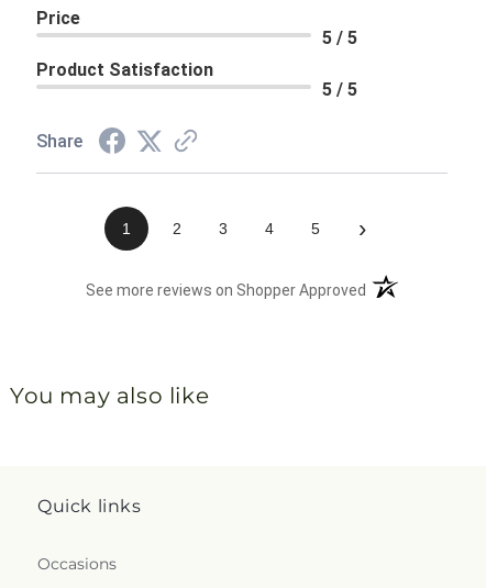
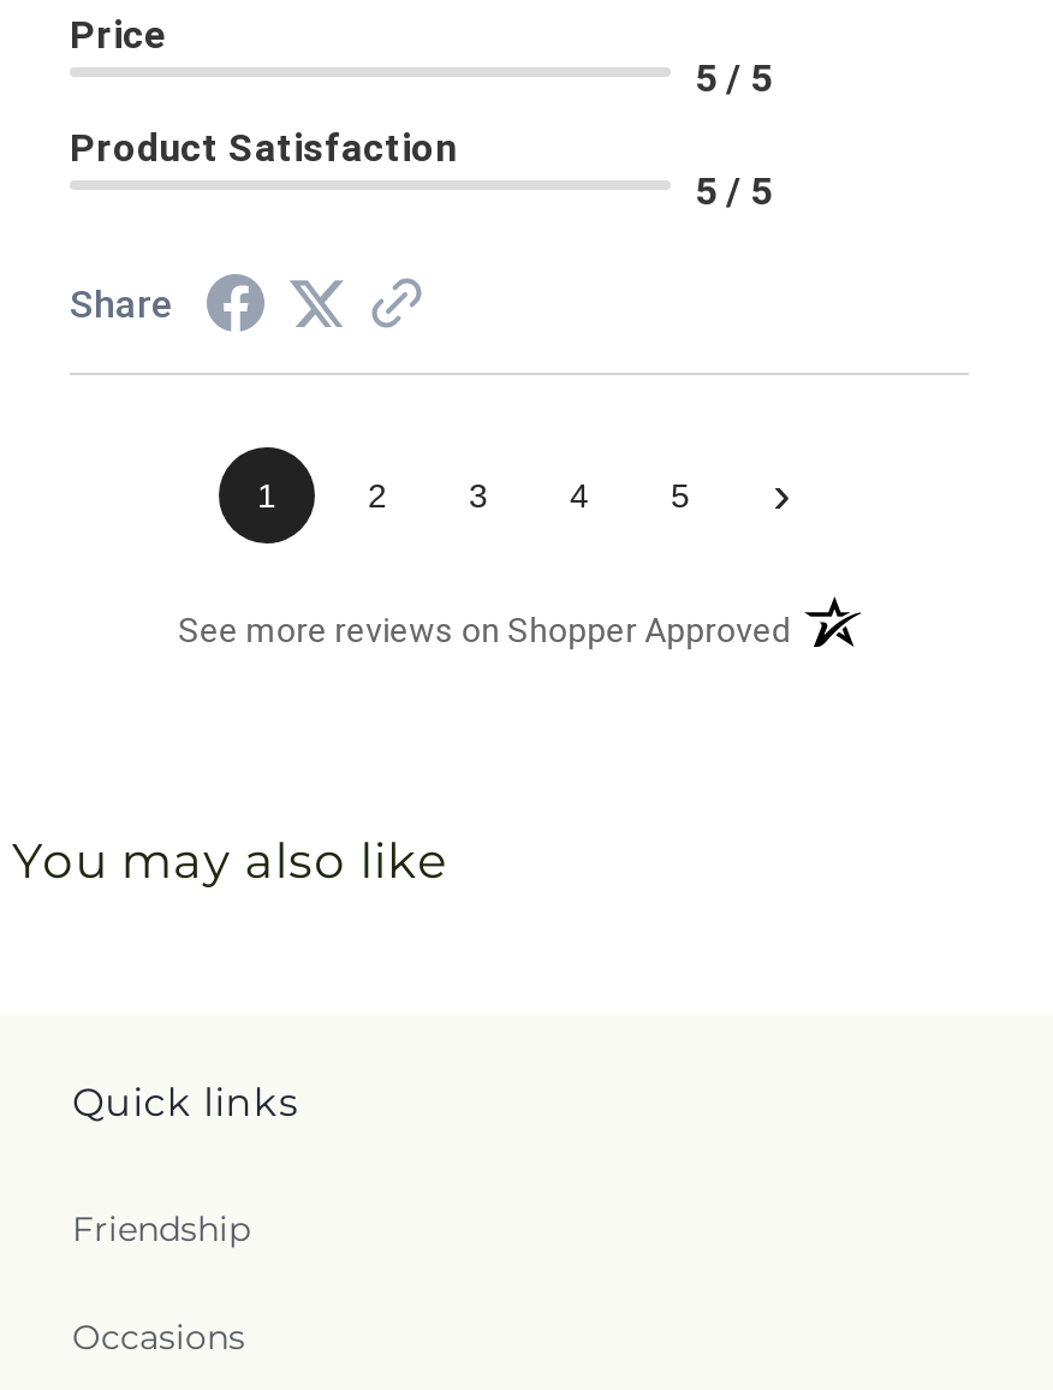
+ Friendship
